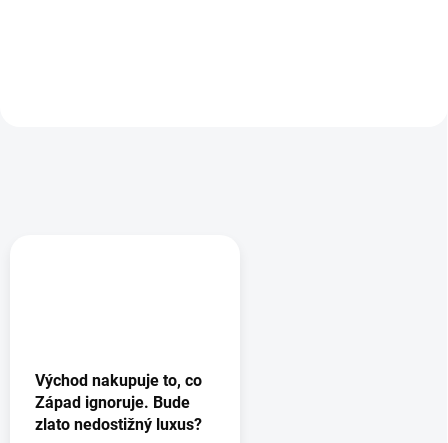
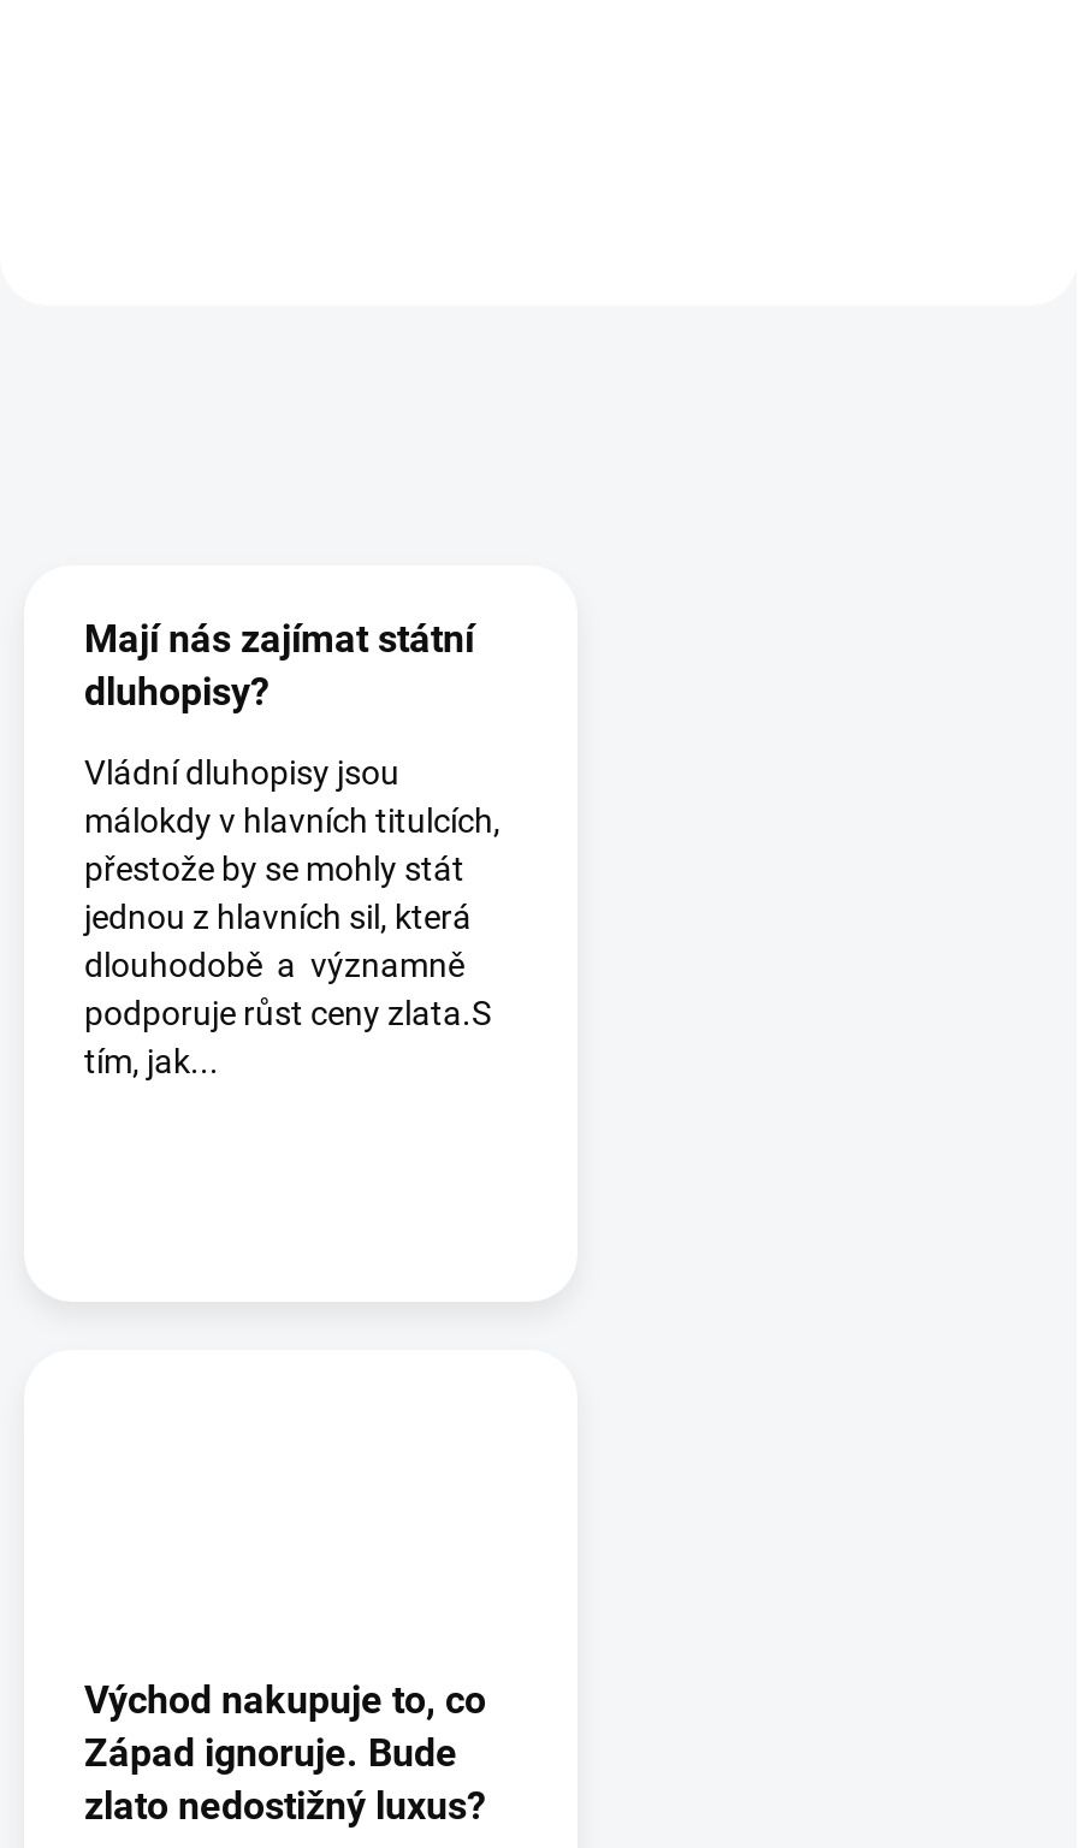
+ Mají nás zajímat státní
+ dluhopisy?
+ Vládní dluhopisy jsou
+ málokdy v hlavních titulcích,
+ přestože by se mohly stát
+ jednou z hlavních sil, která
+ dlouhodobě a významně
+ podporuje růst ceny zlata.S
+ tím, jak...
